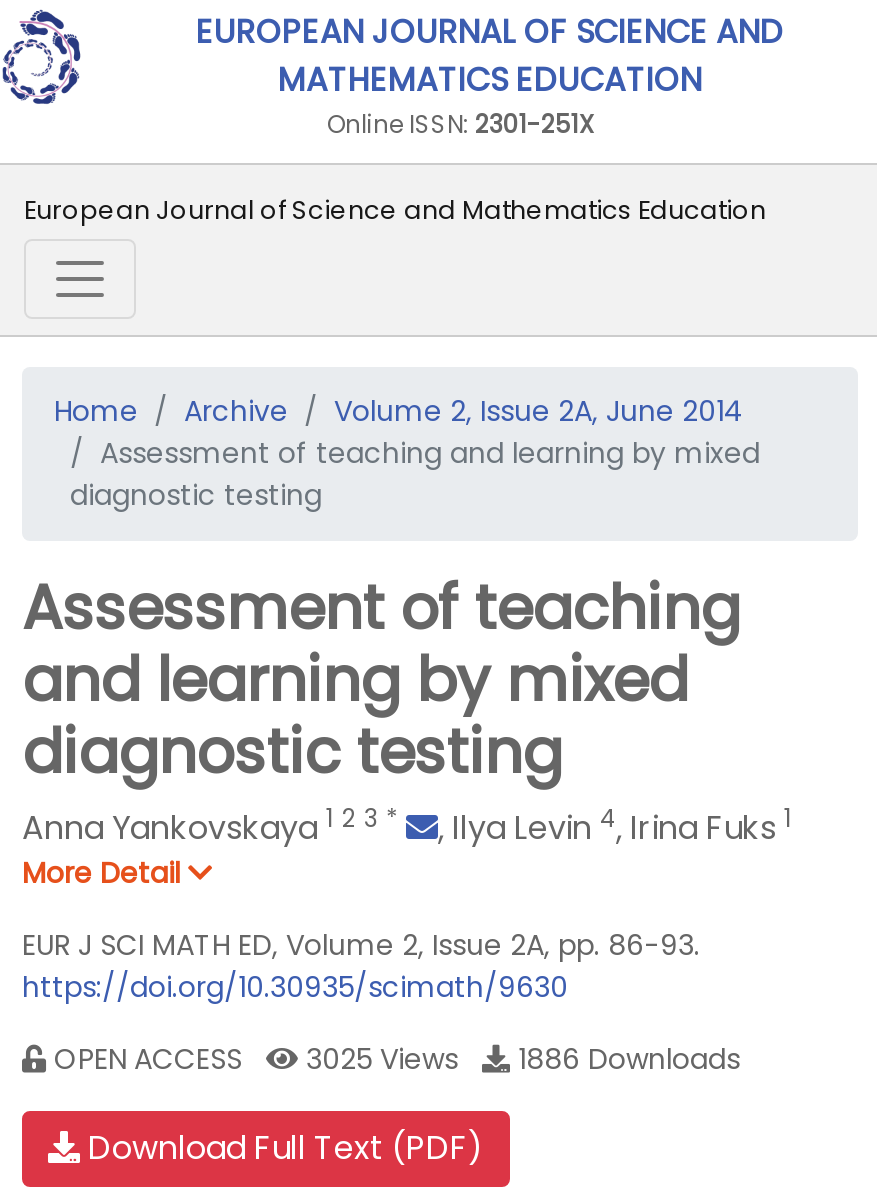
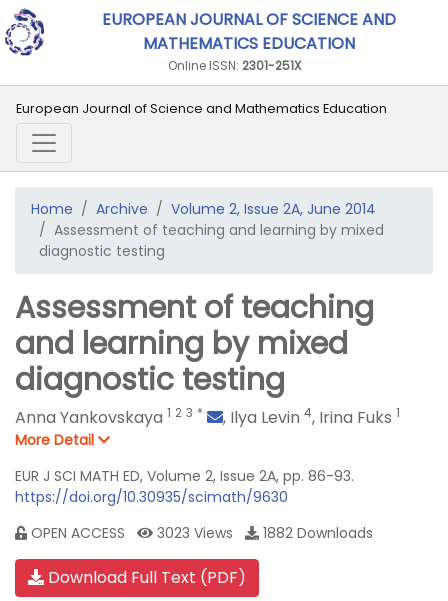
- 3025 Views
+ 3023 Views

- 1886 Downloads
+ 1882 Downloads
